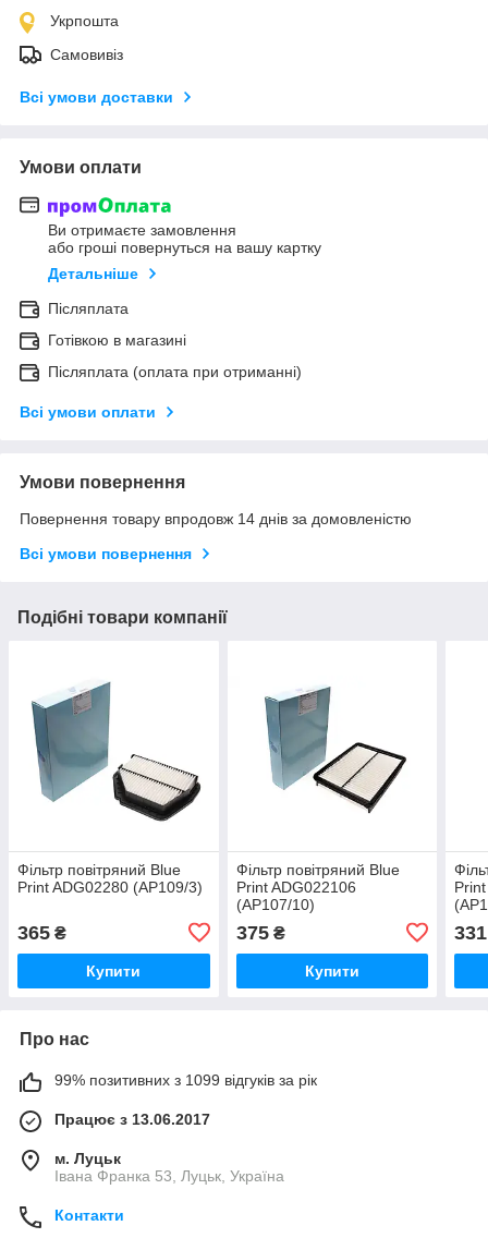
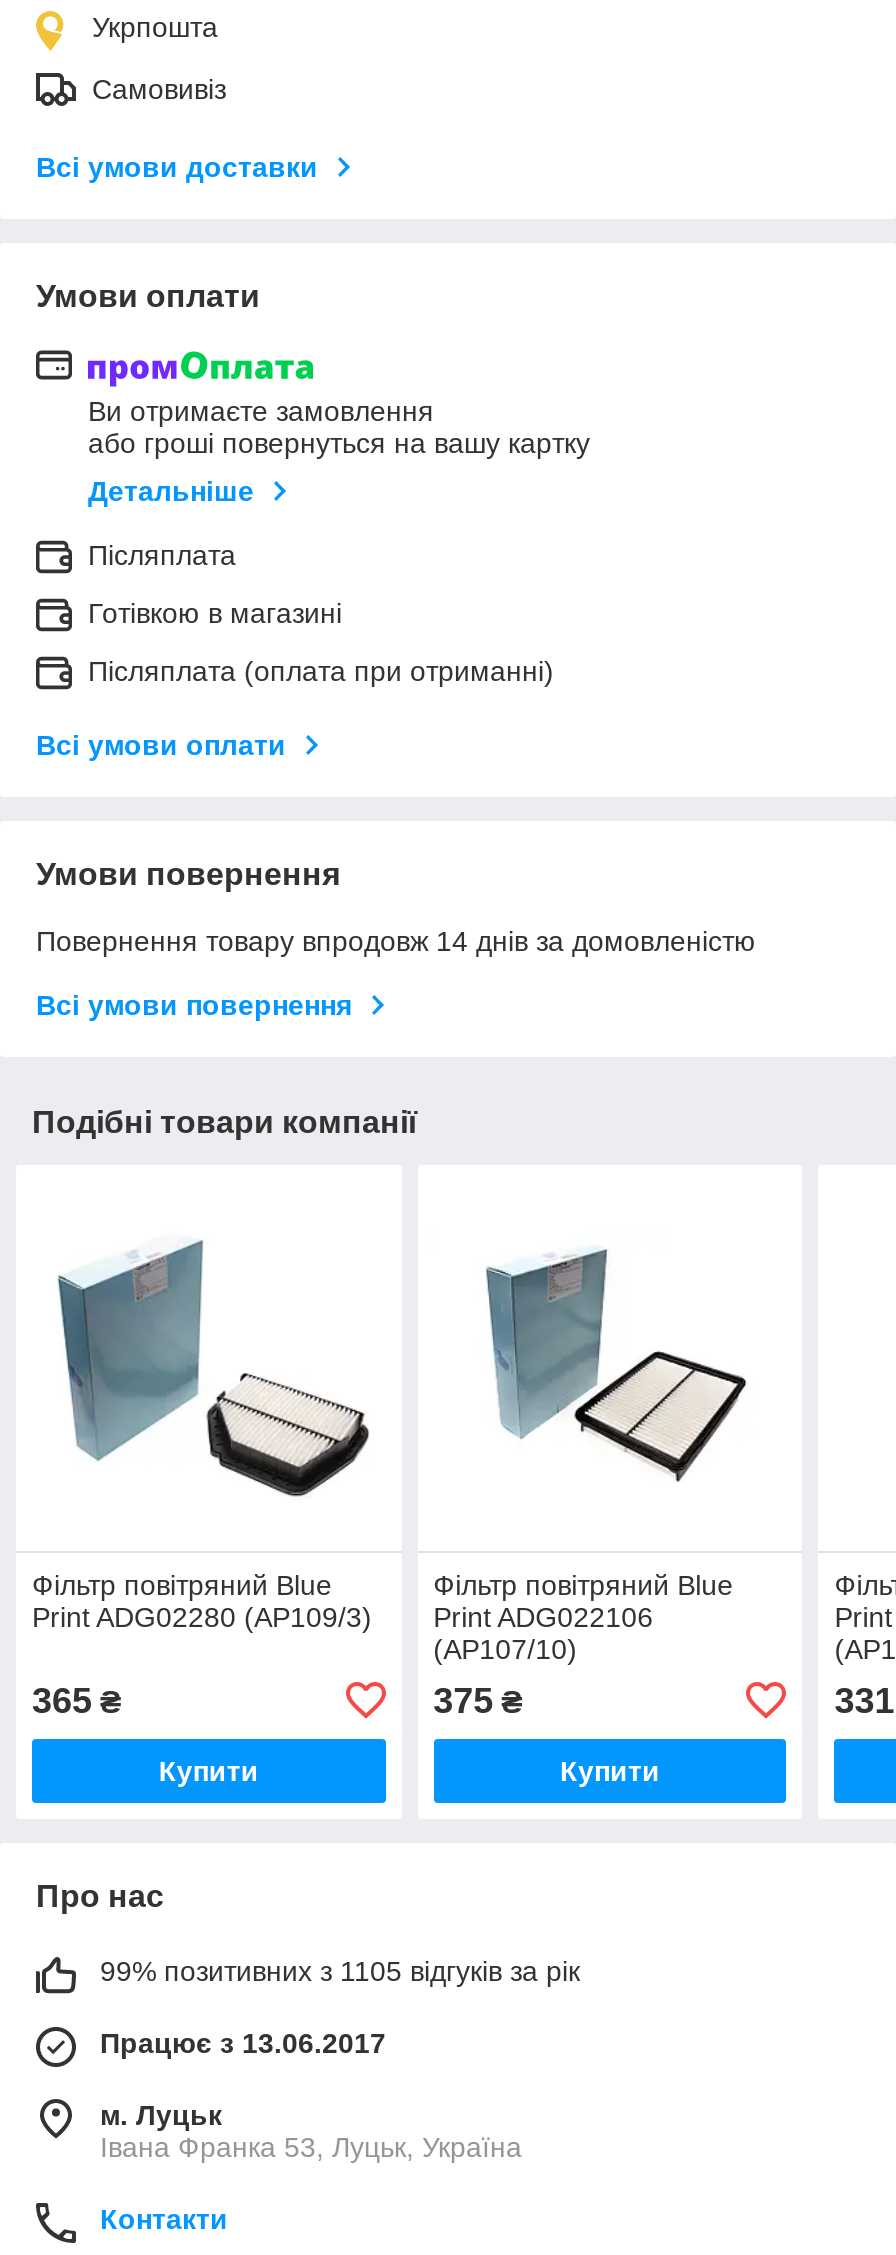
- 99% позитивних з 1099 відгуків за рік
+ 99% позитивних з 1105 відгуків за рік
